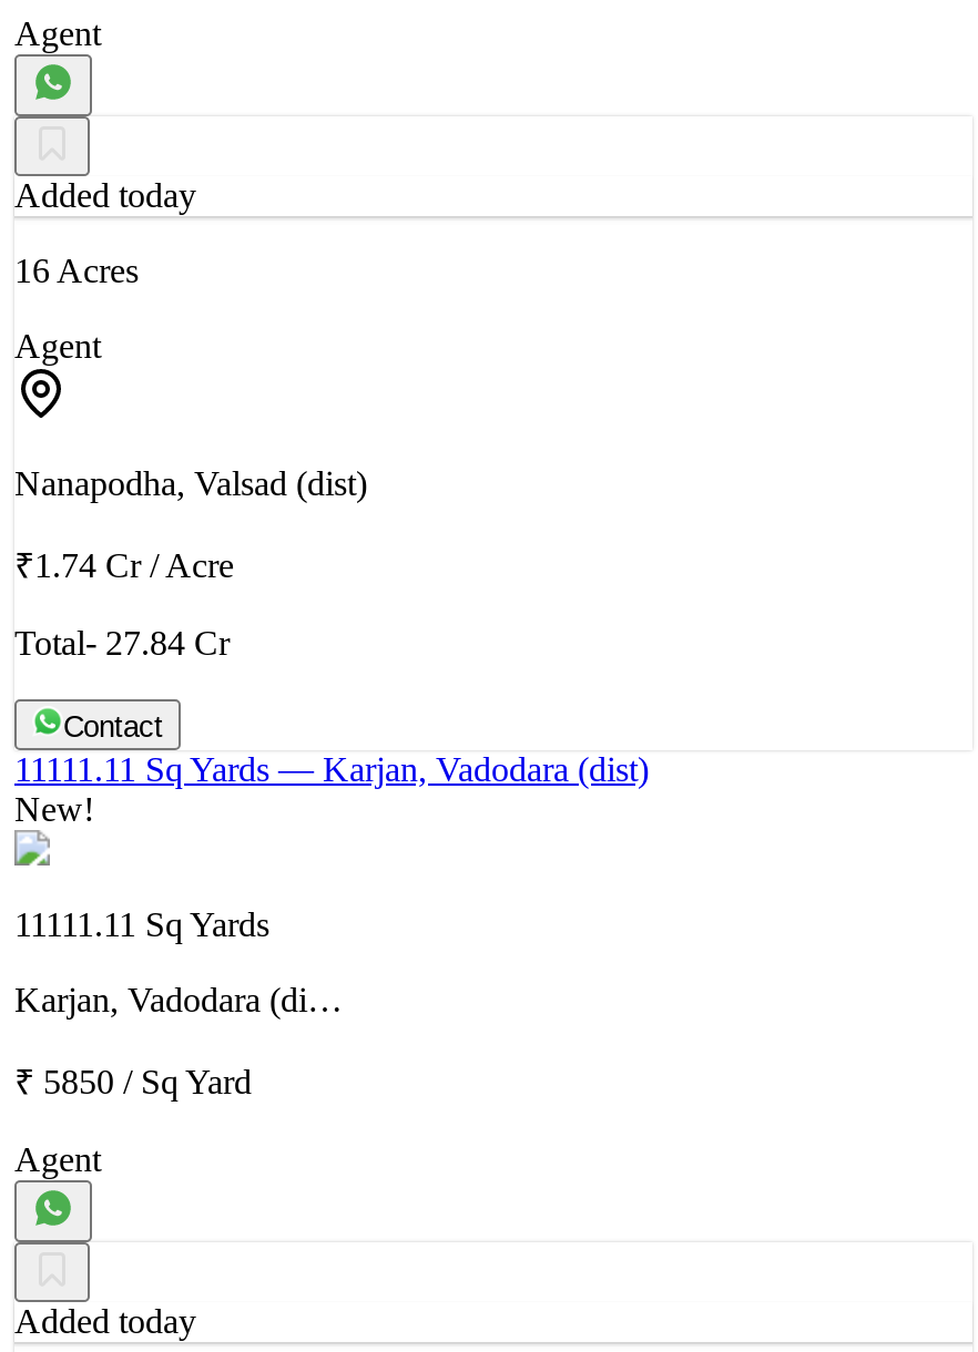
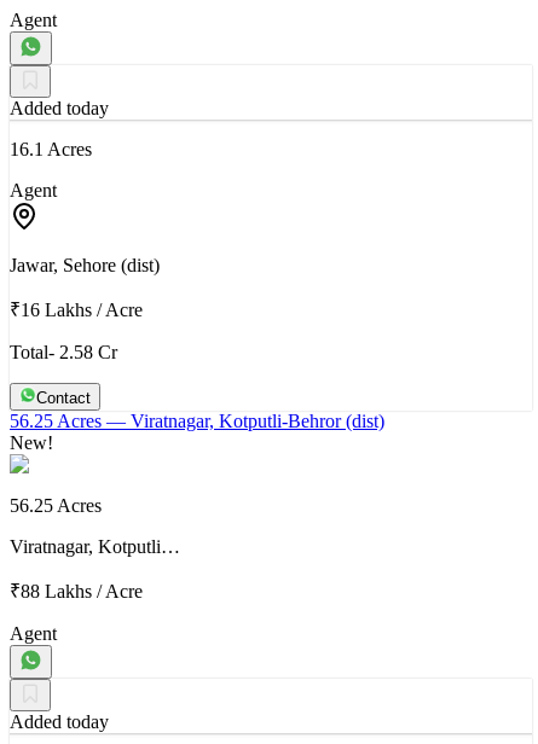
- 16 Acres
+ 16.1 Acres

- Nanapodha, Valsad (dist)
+ Jawar, Sehore (dist)

- ₹1.74 Cr / Acre
+ ₹16 Lakhs / Acre

- Total- 27.84 Cr
+ Total- 2.58 Cr

- 11111.11 Sq Yards — Karjan, Vadodara (dist)
+ 56.25 Acres — Viratnagar, Kotputli-Behror (dist)

- 11111.11 Sq Yards
+ 56.25 Acres

- Karjan, Vadodara (di…
+ Viratnagar, Kotputli…

- ₹ 5850 / Sq Yard
+ ₹88 Lakhs / Acre
